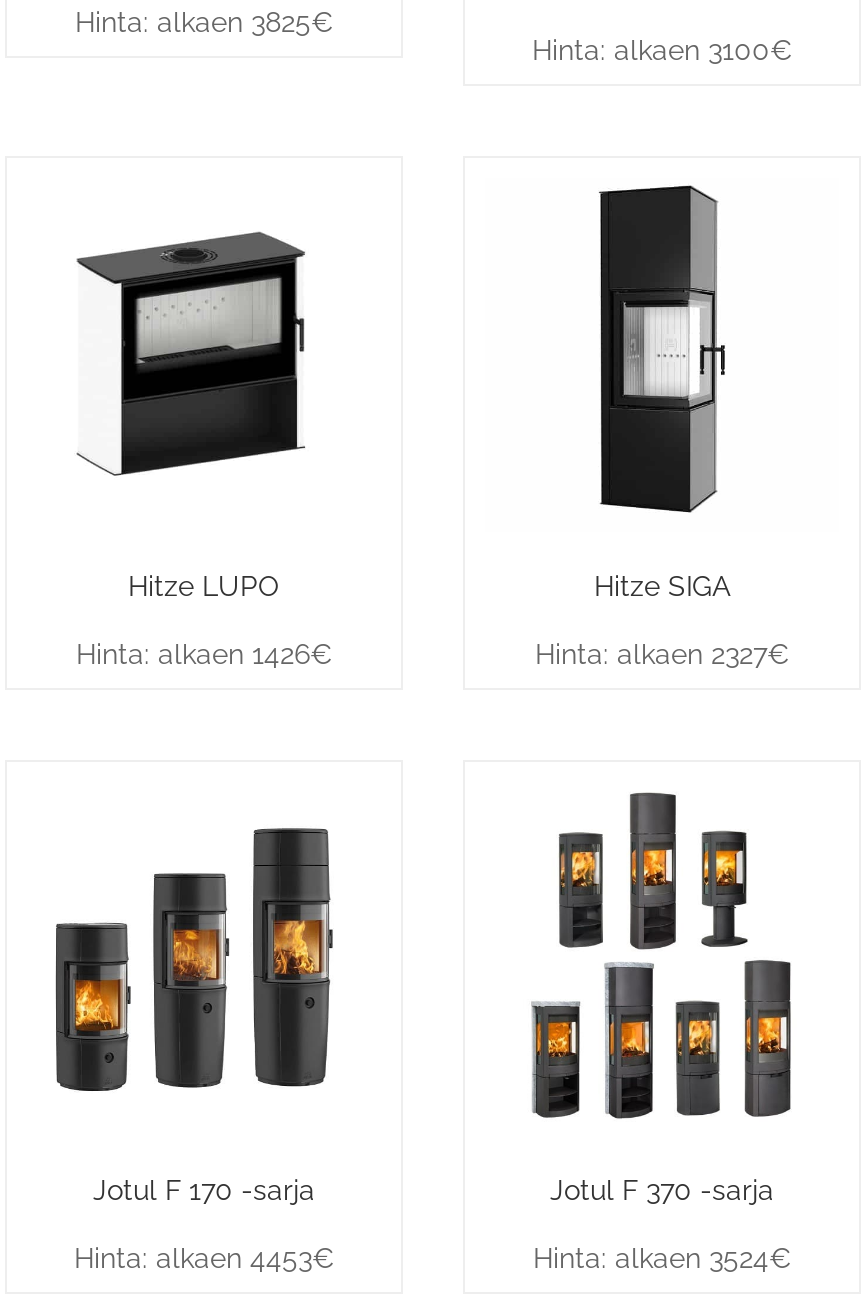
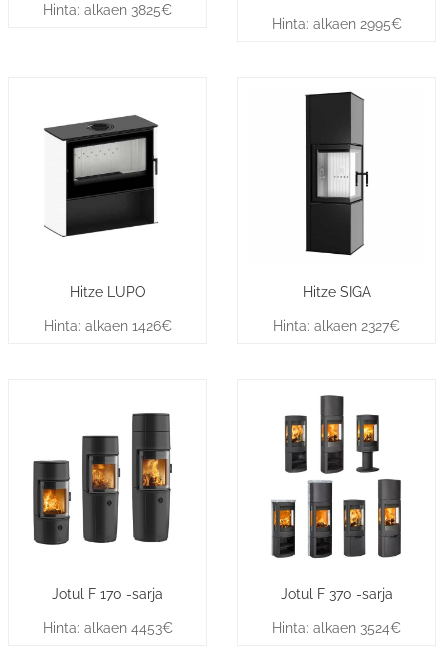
- Hinta: alkaen 3100€
+ Hinta: alkaen 2995€
